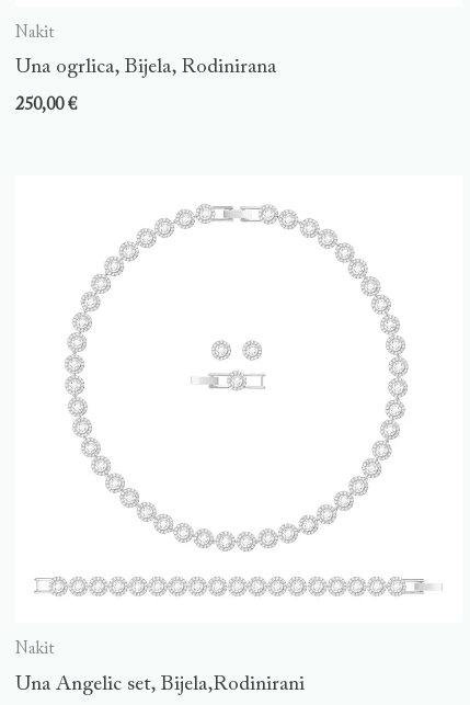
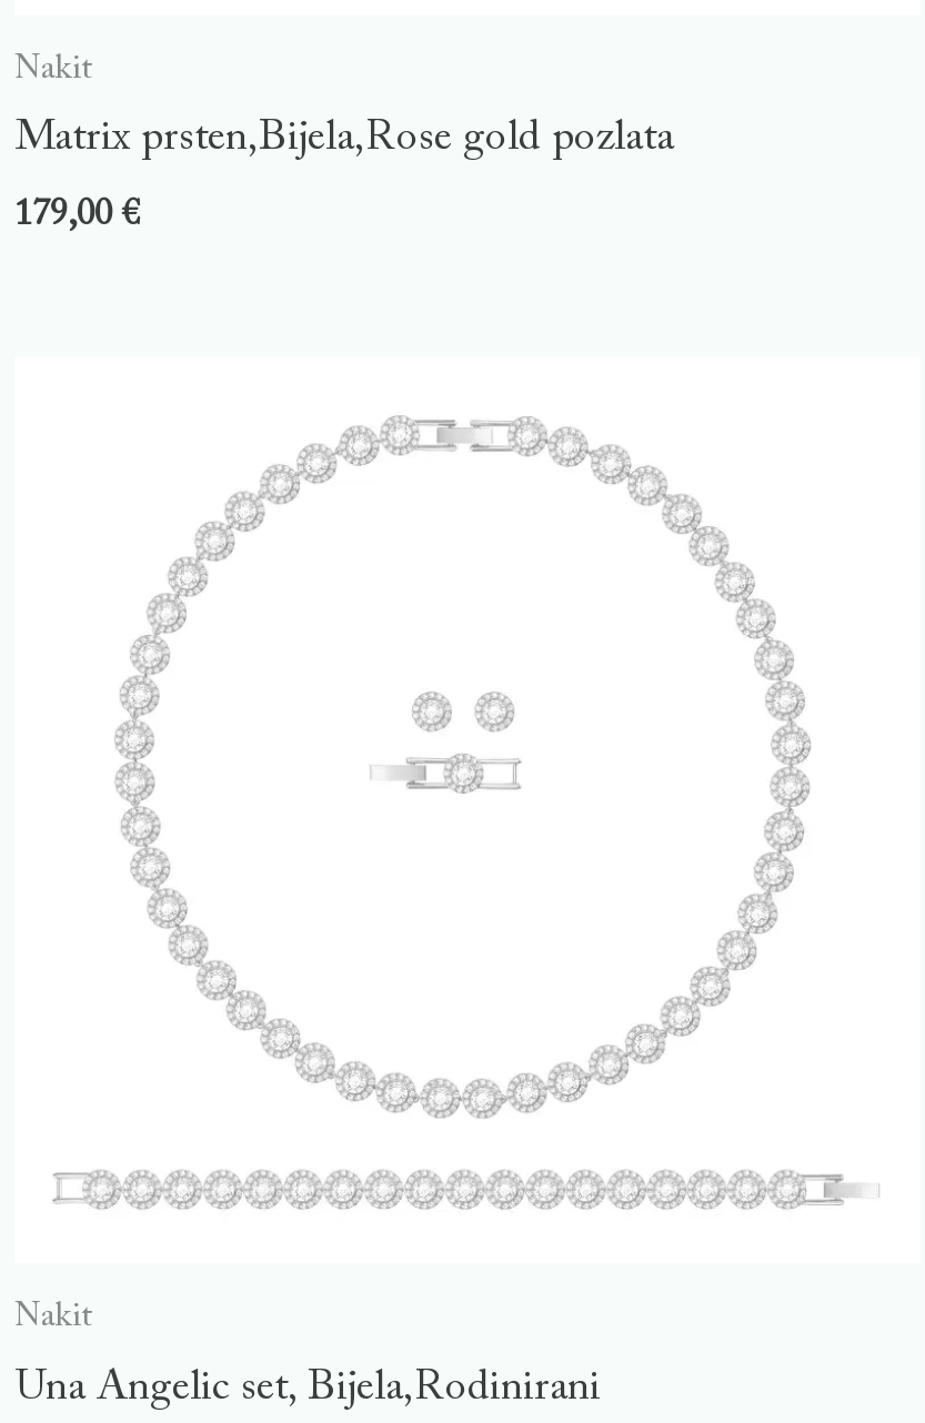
- Una ogrlica, Bijela, Rodinirana
+ Matrix prsten,Bijela,Rose gold pozlata

- 250,00 €
+ 179,00 €
